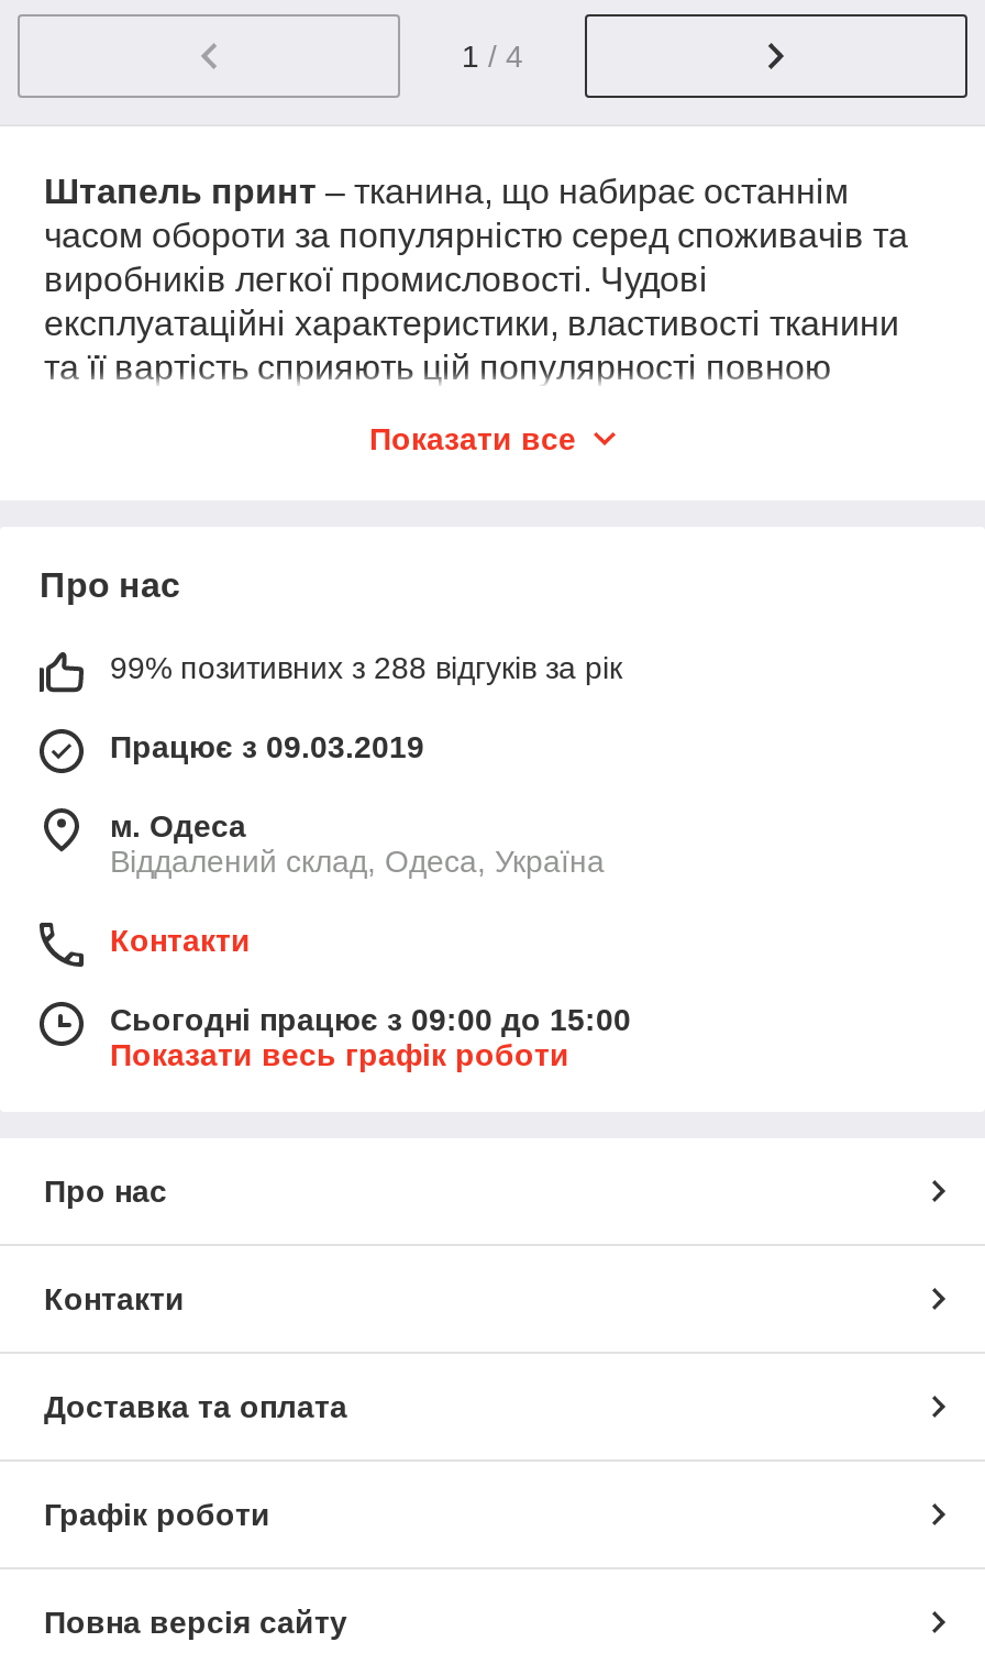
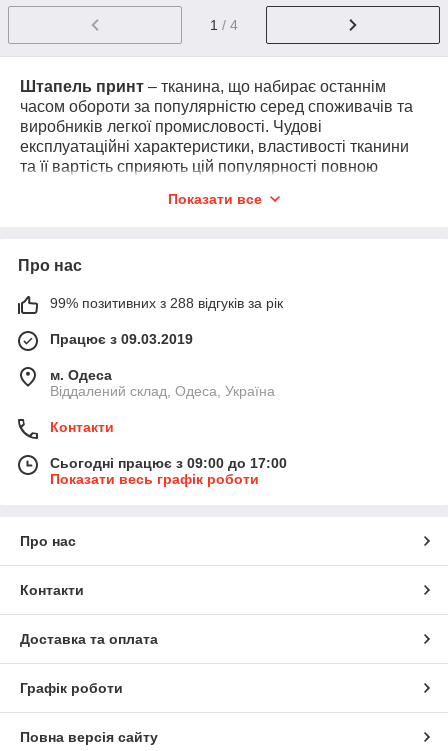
- Сьогодні працює з 09:00 до 15:00
+ Сьогодні працює з 09:00 до 17:00
